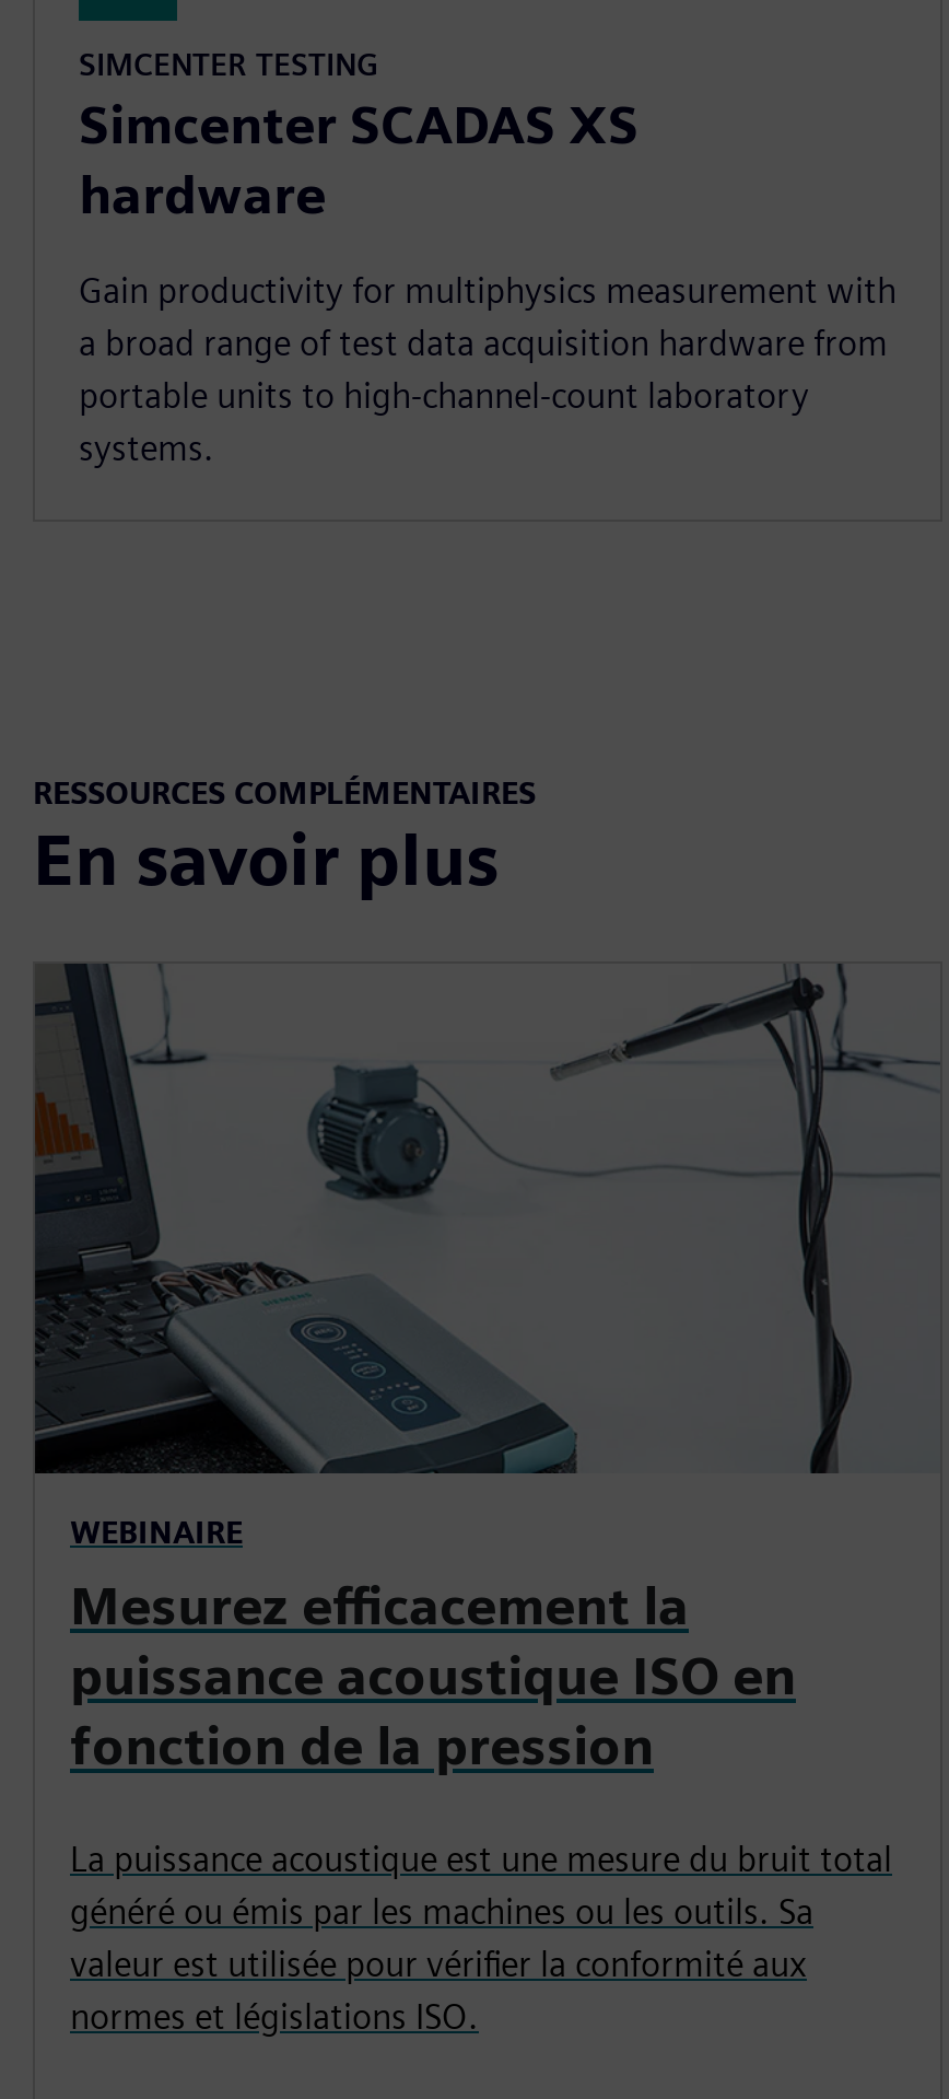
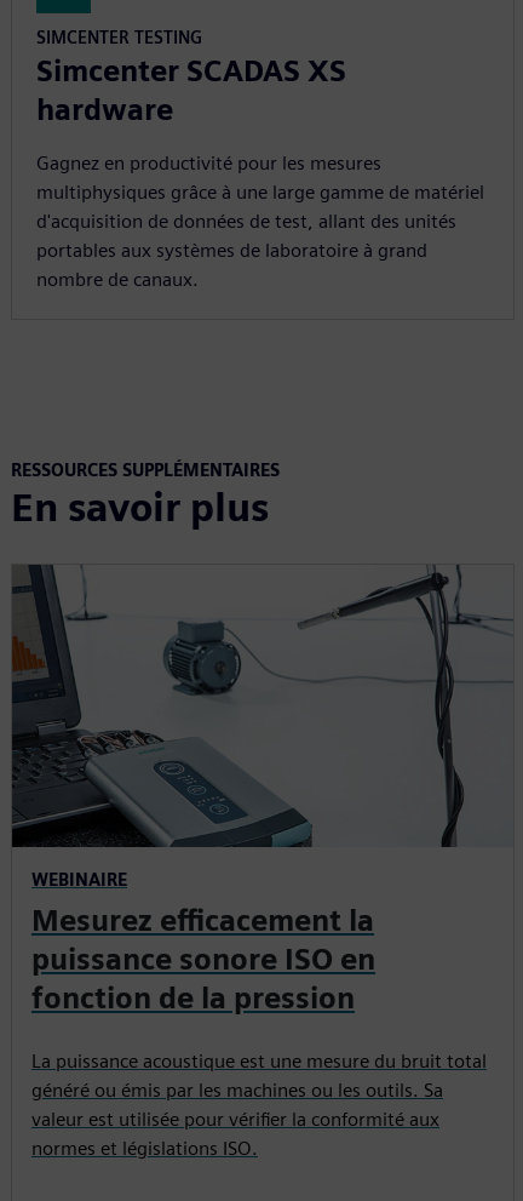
- Gain productivity for multiphysics measurement with
- a broad range of test data acquisition hardware from
- portable units to high-channel-count laboratory
- systems.
+ Gagnez en productivité pour les mesures
+ multiphysiques grâce à une large gamme de matériel
+ d'acquisition de données de test, allant des unités
+ portables aux systèmes de laboratoire à grand
+ nombre de canaux.

- RESSOURCES COMPLÉMENTAIRES
+ RESSOURCES SUPPLÉMENTAIRES

- puissance acoustique ISO en
+ puissance sonore ISO en
